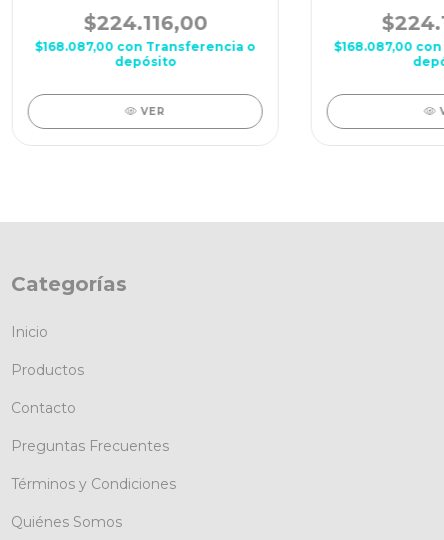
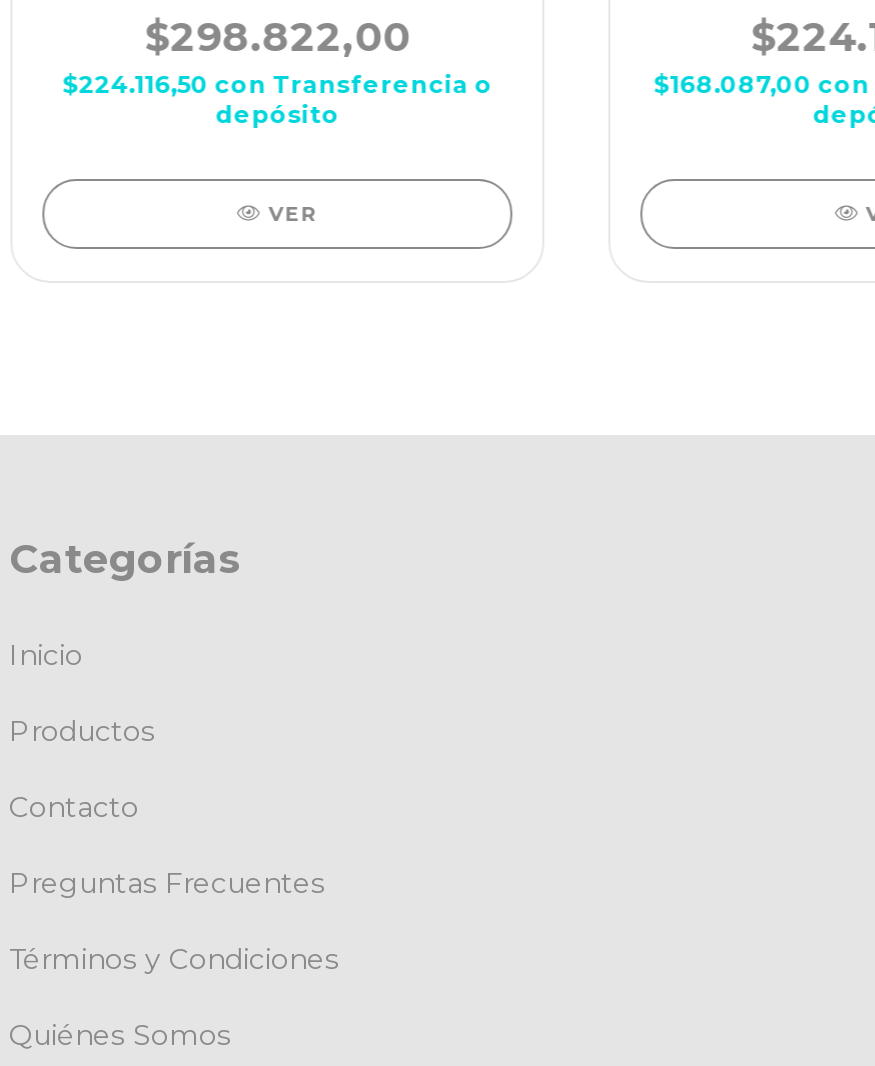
- $224.116,00
- $168.087,00 con Transferencia o
+ $298.822,00
+ $224.116,50 con Transferencia o
